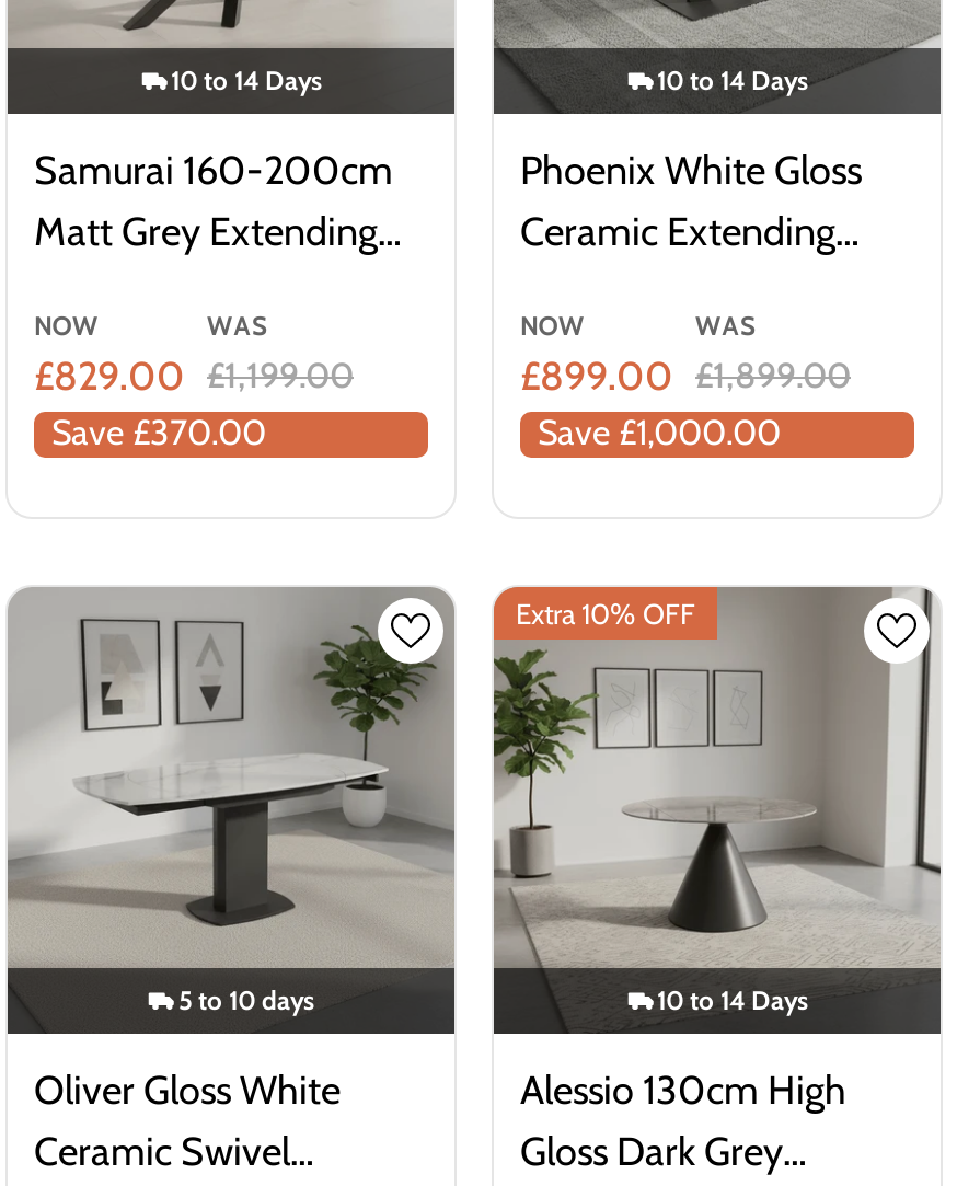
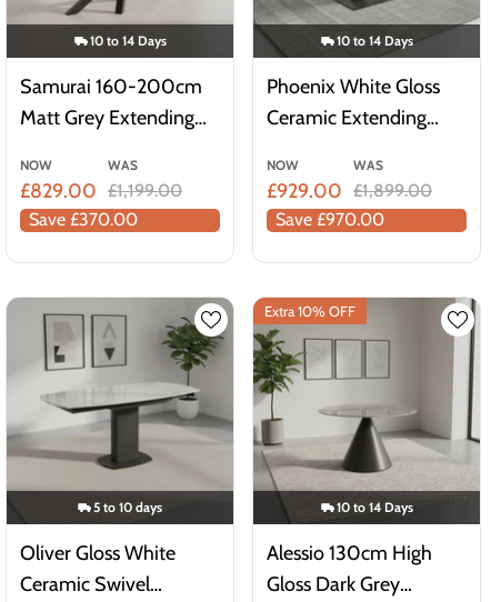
- £899.00 £1,899.00
+ £929.00 £1,899.00

- Save £1,000.00
+ Save £970.00
